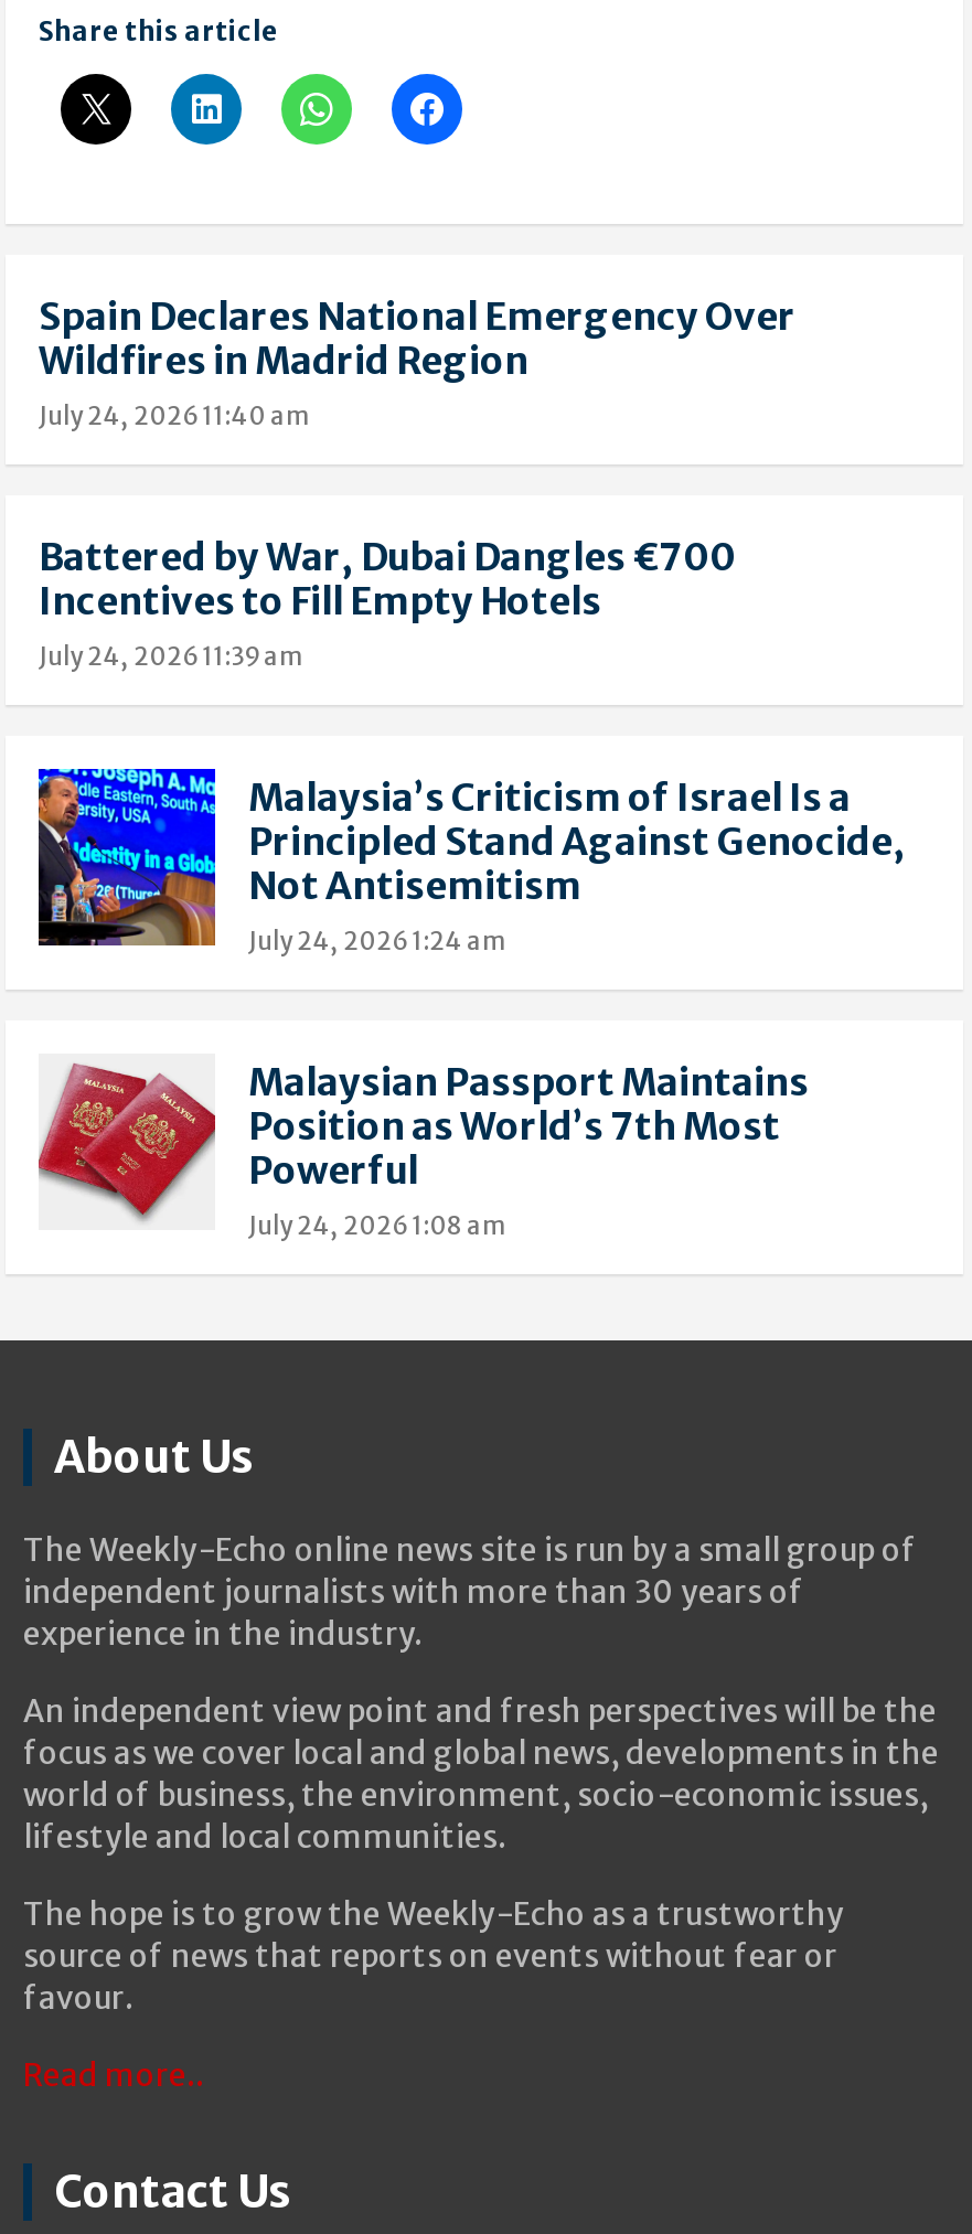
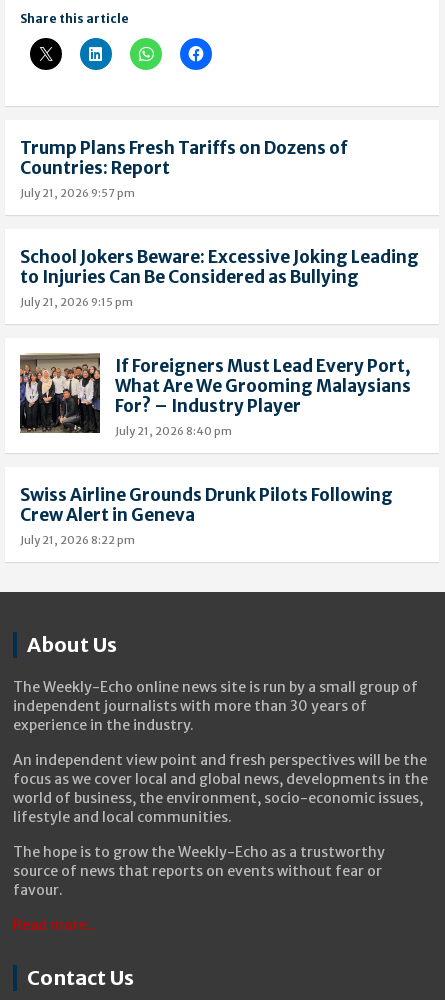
- Spain Declares National Emergency Over
- Wildfires in Madrid Region
- July 24, 2026 11:40 am
+ Trump Plans Fresh Tariffs on Dozens of
+ Countries: Report
+ July 21, 2026 9:57 pm

- Battered by War, Dubai Dangles €700
- Incentives to Fill Empty Hotels
- July 24, 2026 11:39 am
+ School Jokers Beware: Excessive Joking Leading
+ to Injuries Can Be Considered as Bullying
+ July 21, 2026 9:15 pm

- [image]
- Malaysia’s Criticism of Israel Is a
- Principled Stand Against Genocide,
- Not Antisemitism
- July 24, 2026 1:24 am
+ [image]
+ If Foreigners Must Lead Every Port,
+ What Are We Grooming Malaysians
+ For? – Industry Player
+ July 21, 2026 8:40 pm

- Malaysian Passport Maintains
- Position as World’s 7th Most
- Powerful
- July 24, 2026 1:08 am
+ Swiss Airline Grounds Drunk Pilots Following
+ Crew Alert in Geneva
+ July 21, 2026 8:22 pm
